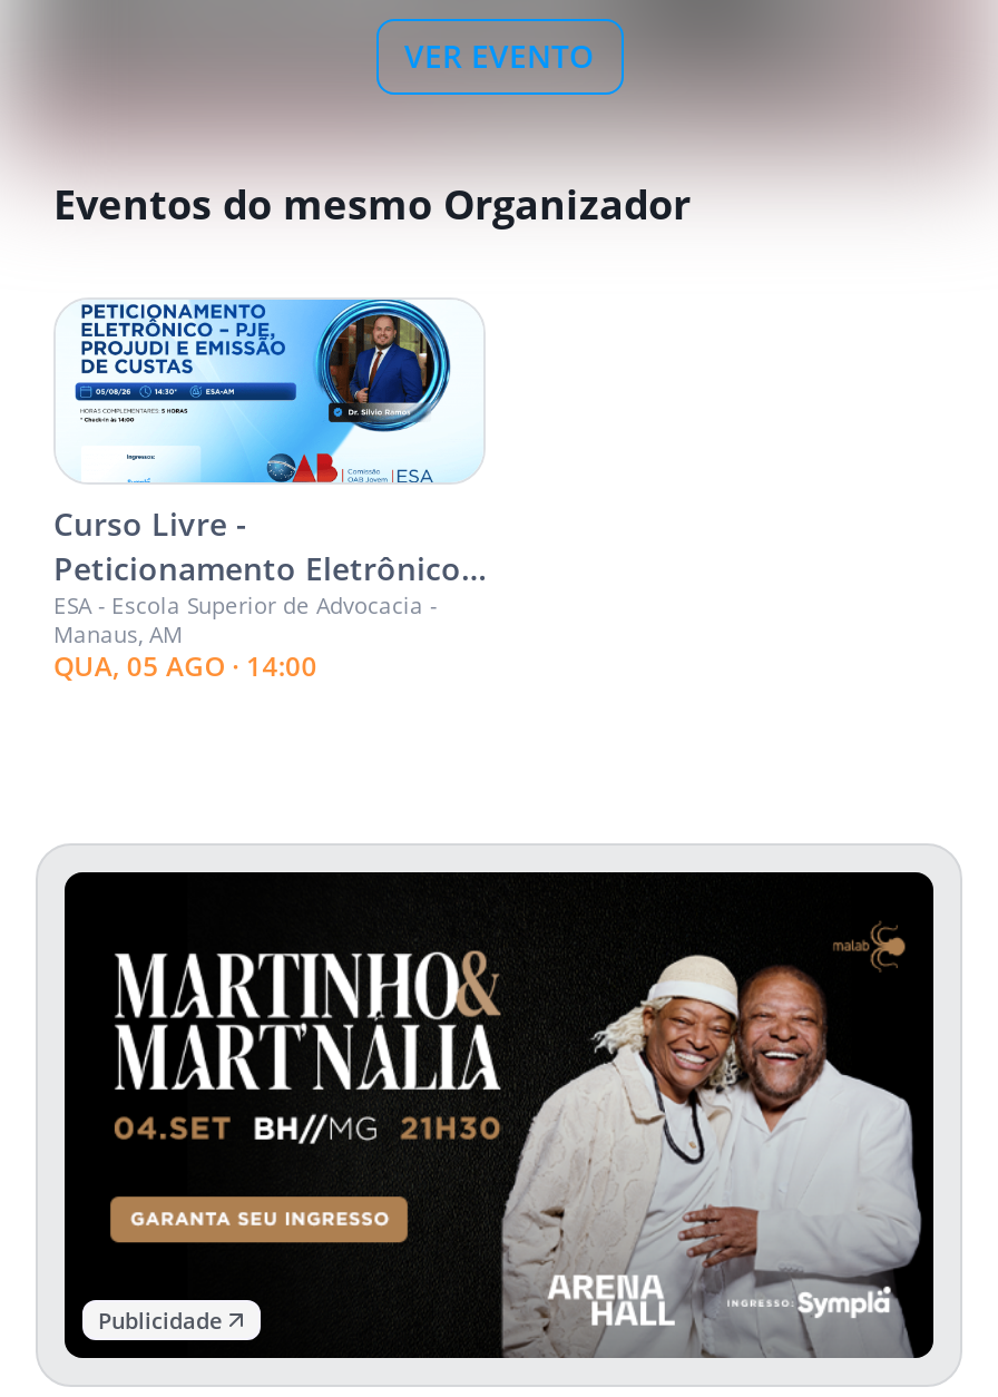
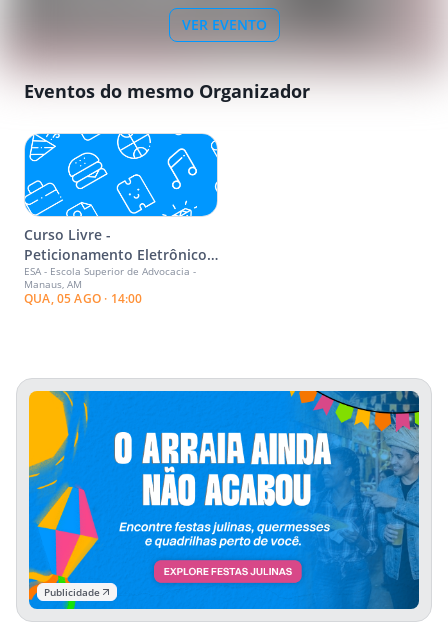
- [image]
+ [image]

- [image]
+ [image]
